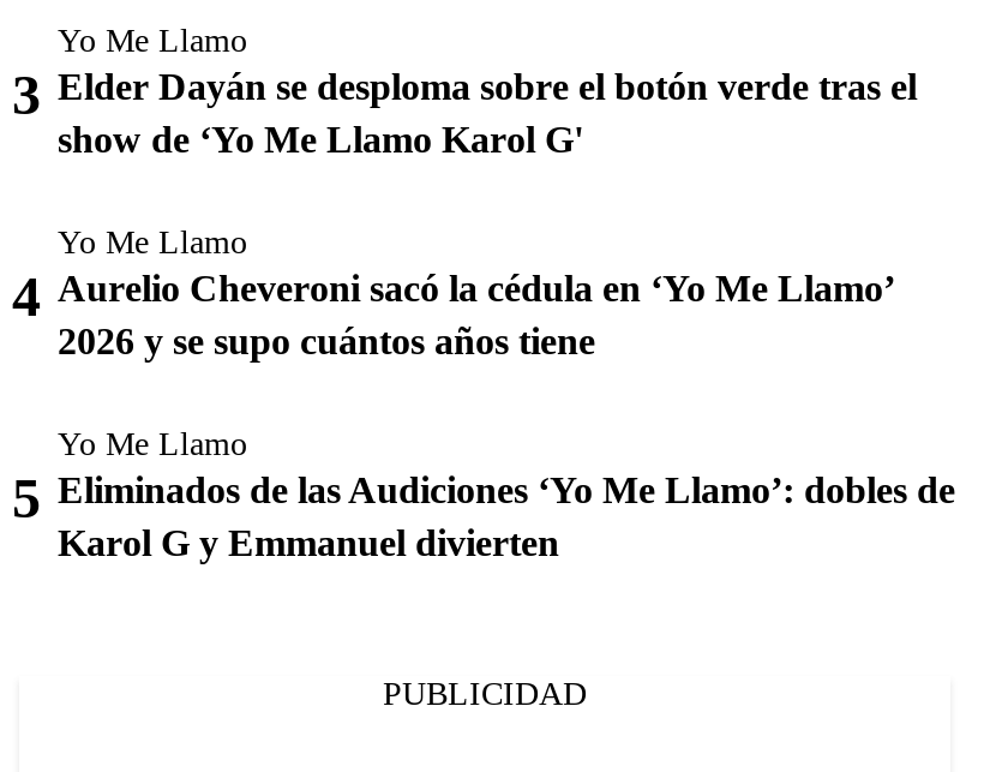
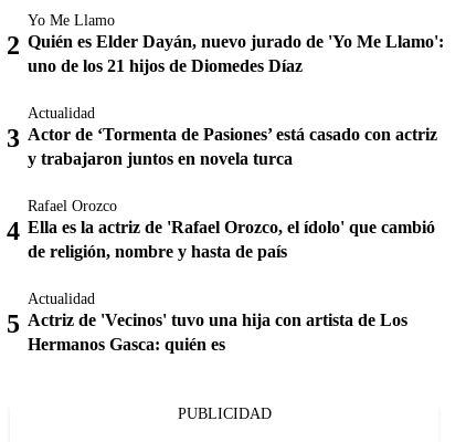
- Elder Dayán se desploma sobre el botón verde tras el
- show de ‘Yo Me Llamo Karol G'
- Yo Me Llamo
- Aurelio Cheveroni sacó la cédula en ‘Yo Me Llamo’
- 2026 y se supo cuántos años tiene
- Yo Me Llamo
- Eliminados de las Audiciones ‘Yo Me Llamo’: dobles de
- Karol G y Emmanuel divierten
+ Quién es Elder Dayán, nuevo jurado de 'Yo Me Llamo':
+ uno de los 21 hijos de Diomedes Díaz
+ Actualidad
+ Actor de ‘Tormenta de Pasiones’ está casado con actriz
+ y trabajaron juntos en novela turca
+ Rafael Orozco
+ Ella es la actriz de 'Rafael Orozco, el ídolo' que cambió
+ de religión, nombre y hasta de país
+ Actualidad
+ Actriz de 'Vecinos' tuvo una hija con artista de Los
+ Hermanos Gasca: quién es
